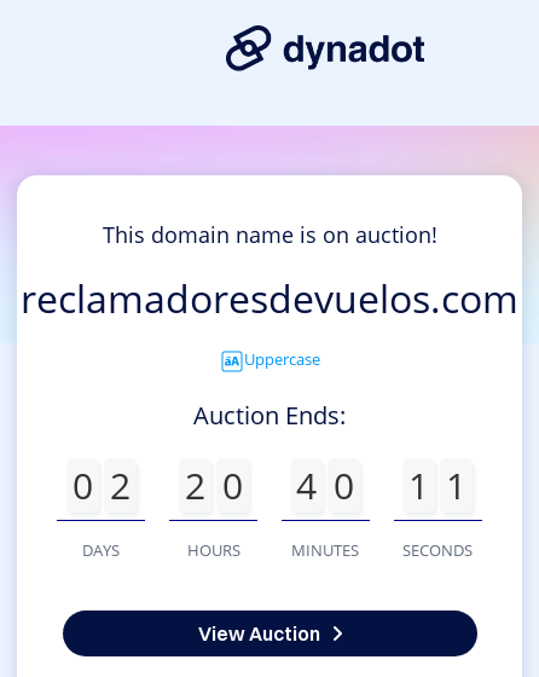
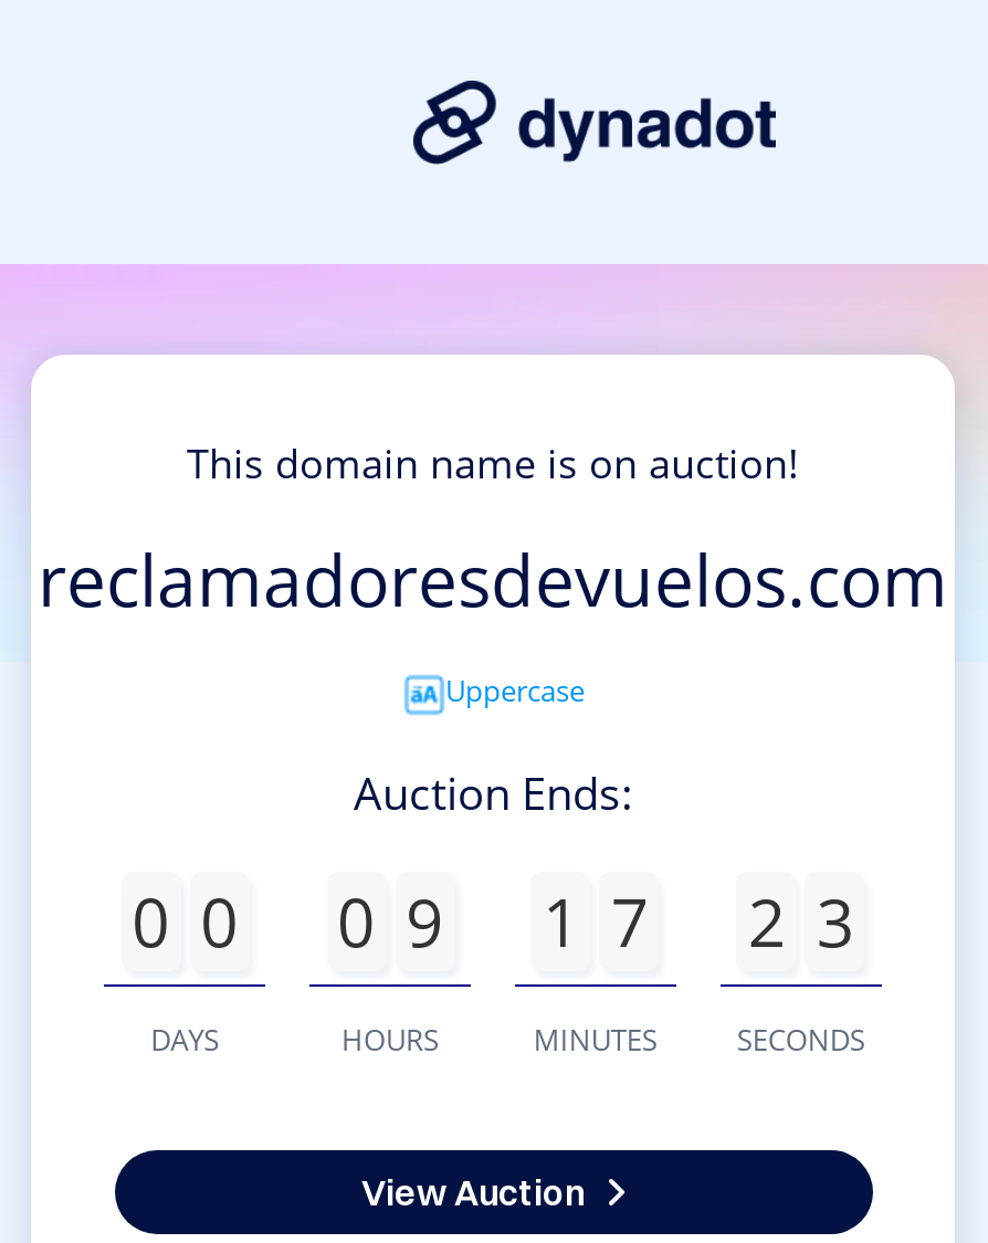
- 0 2
+ 0 0

- 2 0
+ 0 9

- 4 0
+ 1 7

- 1 1
+ 2 3
